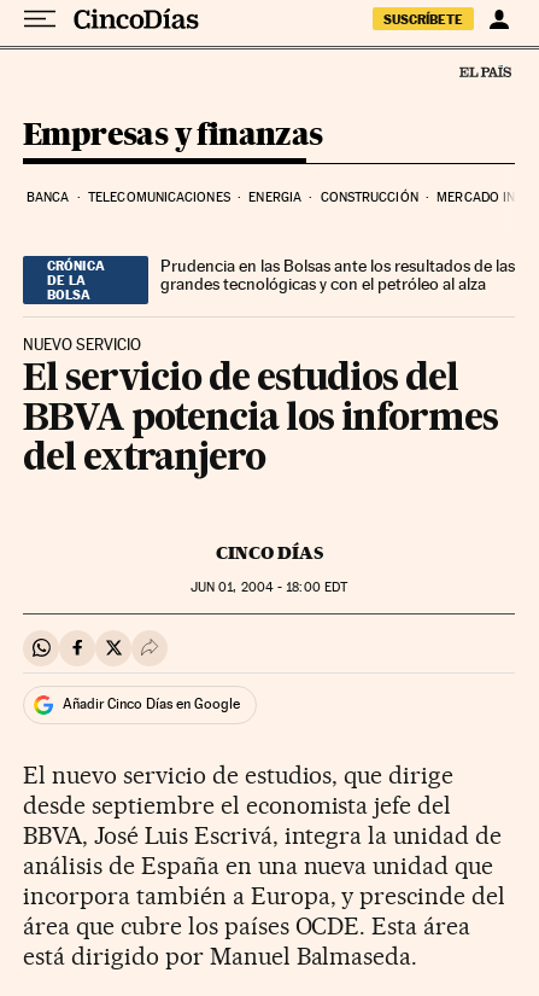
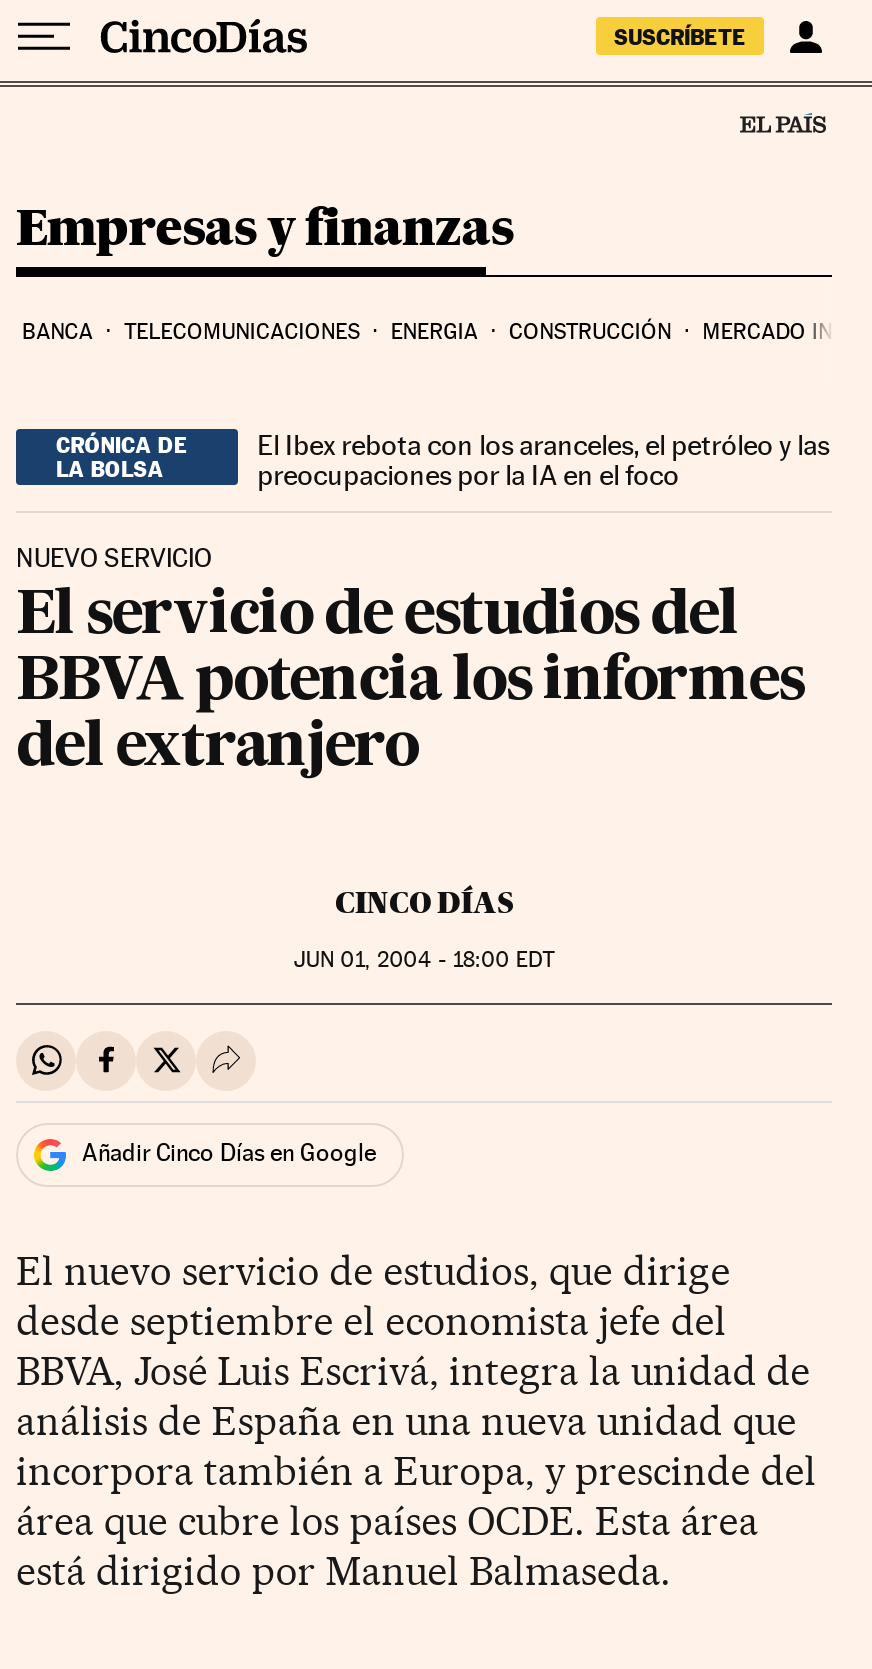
- Prudencia en las Bolsas ante los resultados de las
- grandes tecnológicas y con el petróleo al alza
+ El Ibex rebota con los aranceles, el petróleo y las
+ preocupaciones por la IA en el foco
